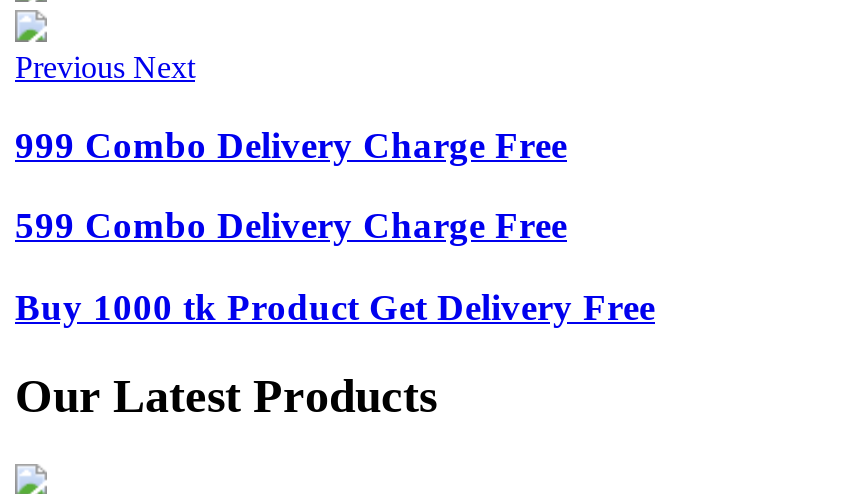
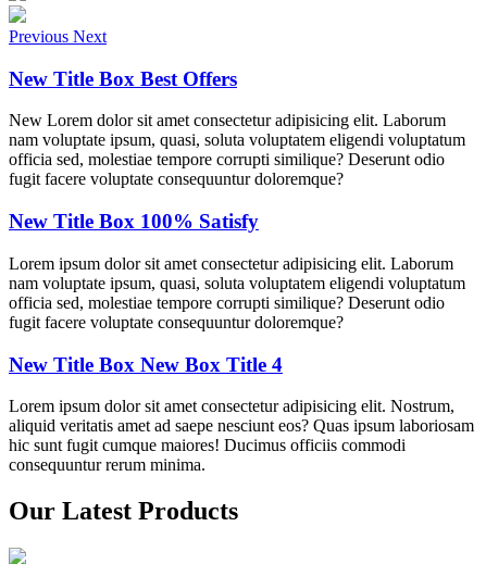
- 999 Combo Delivery Charge Free
- 599 Combo Delivery Charge Free
- Buy 1000 tk Product Get Delivery Free
+ New Title Box Best Offers
+ New Lorem dolor sit amet consectetur adipisicing elit. Laborum
+ nam voluptate ipsum, quasi, soluta voluptatem eligendi voluptatum
+ officia sed, molestiae tempore corrupti similique? Deserunt odio
+ fugit facere voluptate consequuntur doloremque?
+ New Title Box 100% Satisfy
+ Lorem ipsum dolor sit amet consectetur adipisicing elit. Laborum
+ nam voluptate ipsum, quasi, soluta voluptatem eligendi voluptatum
+ officia sed, molestiae tempore corrupti similique? Deserunt odio
+ fugit facere voluptate consequuntur doloremque?
+ New Title Box New Box Title 4
+ Lorem ipsum dolor sit amet consectetur adipisicing elit. Nostrum,
+ aliquid veritatis amet ad saepe nesciunt eos? Quas ipsum laboriosam
+ hic sunt fugit cumque maiores! Ducimus officiis commodi
+ consequuntur rerum minima.
